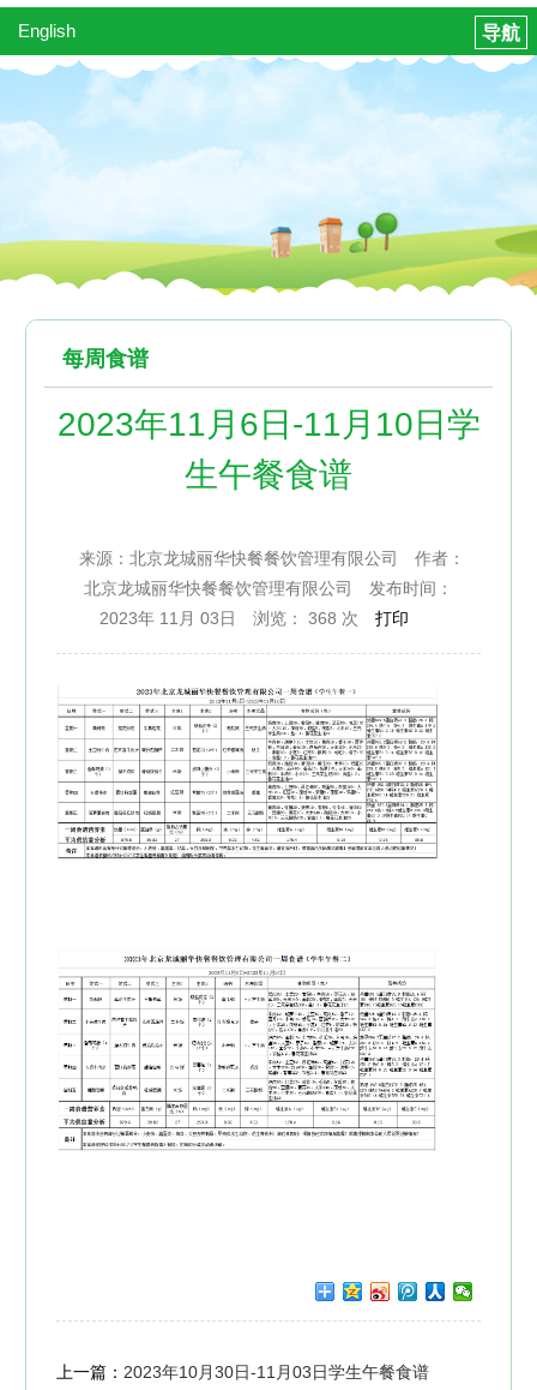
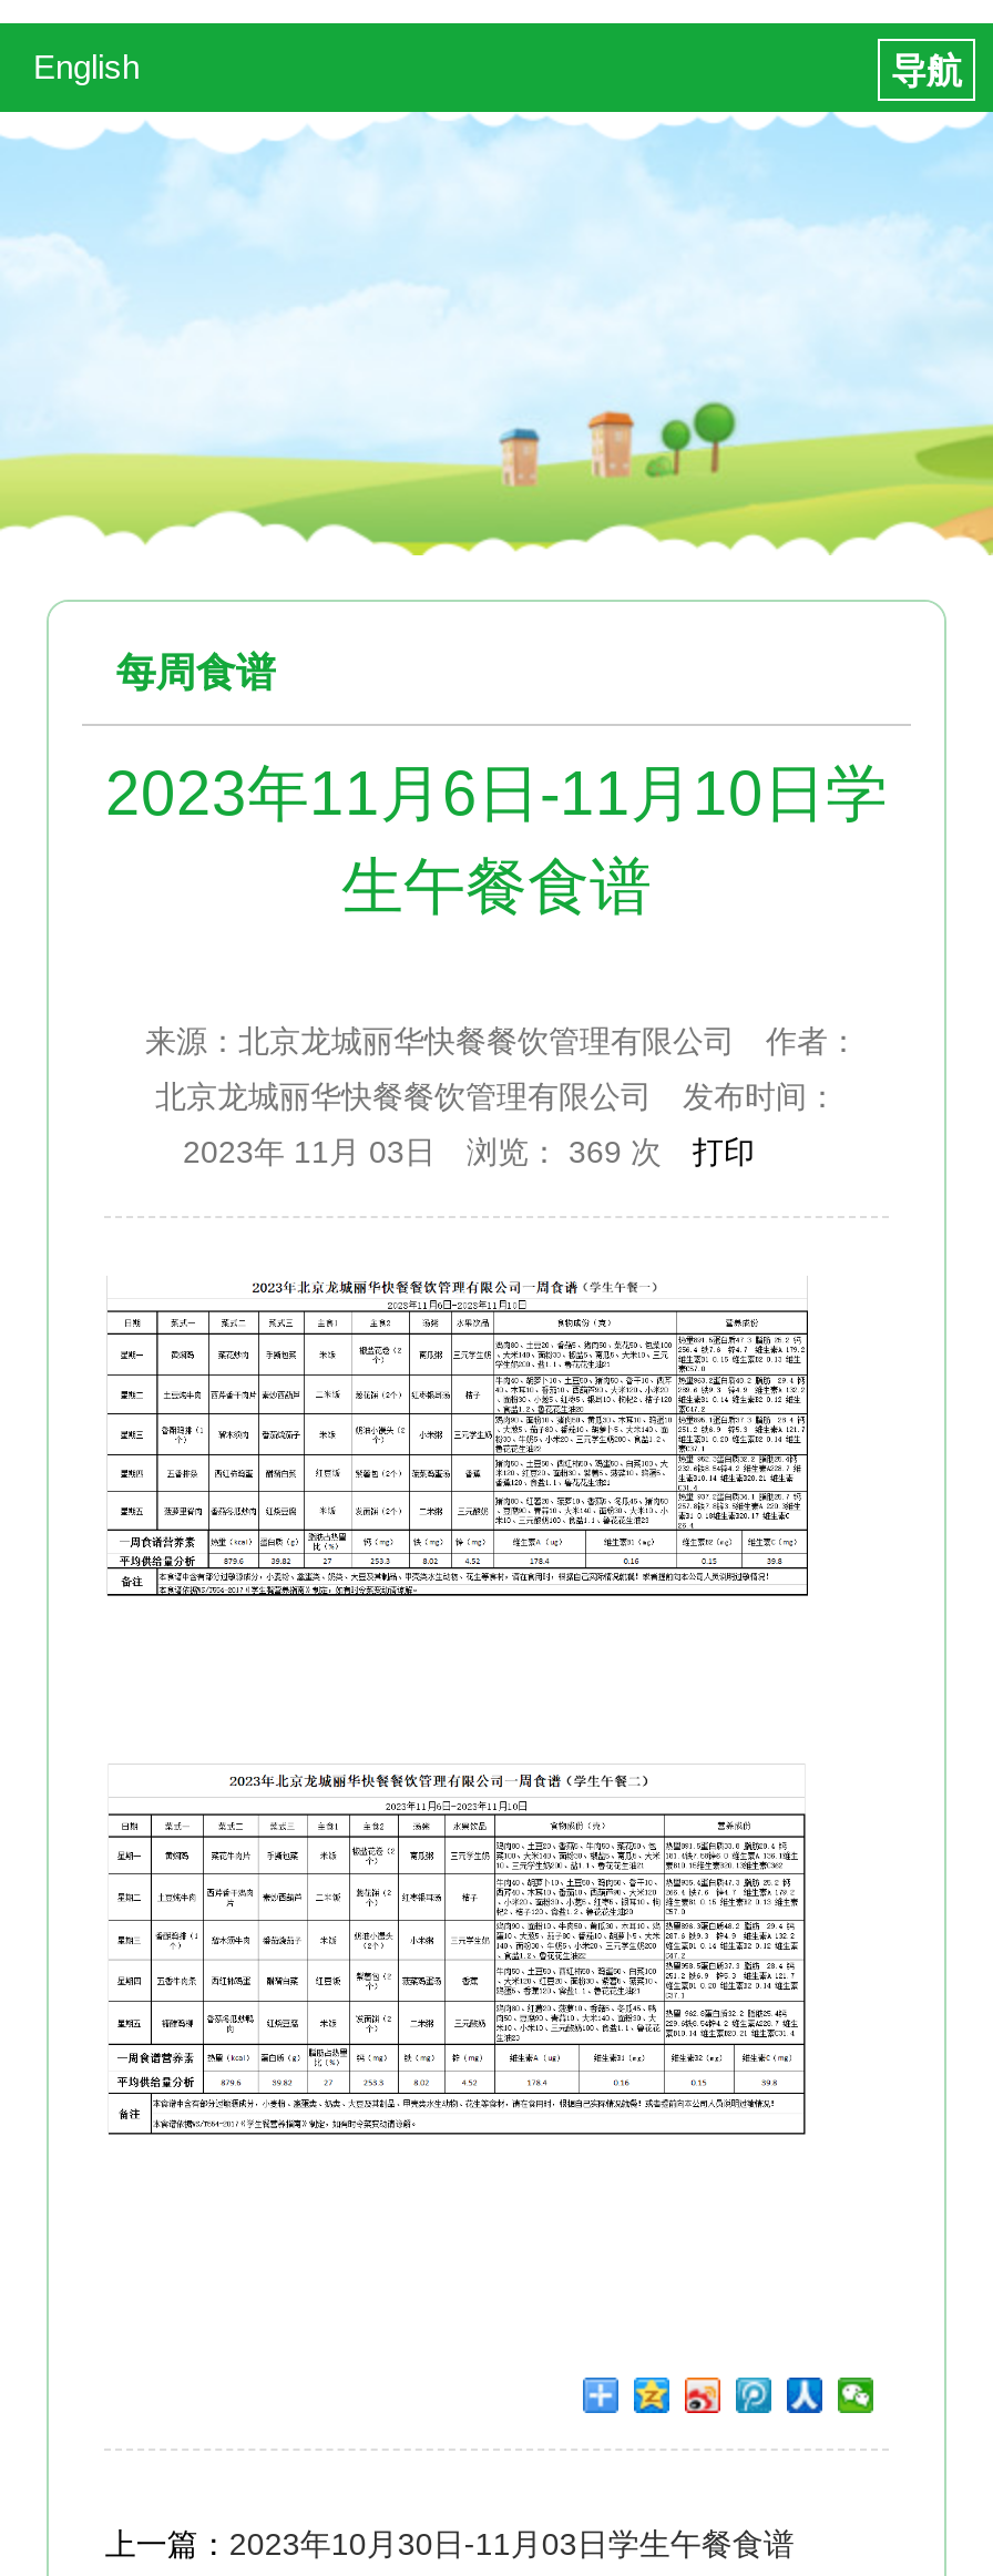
- 2023年 11月 03日 浏览：368 次 打印
+ 2023年 11月 03日 浏览：369 次 打印
